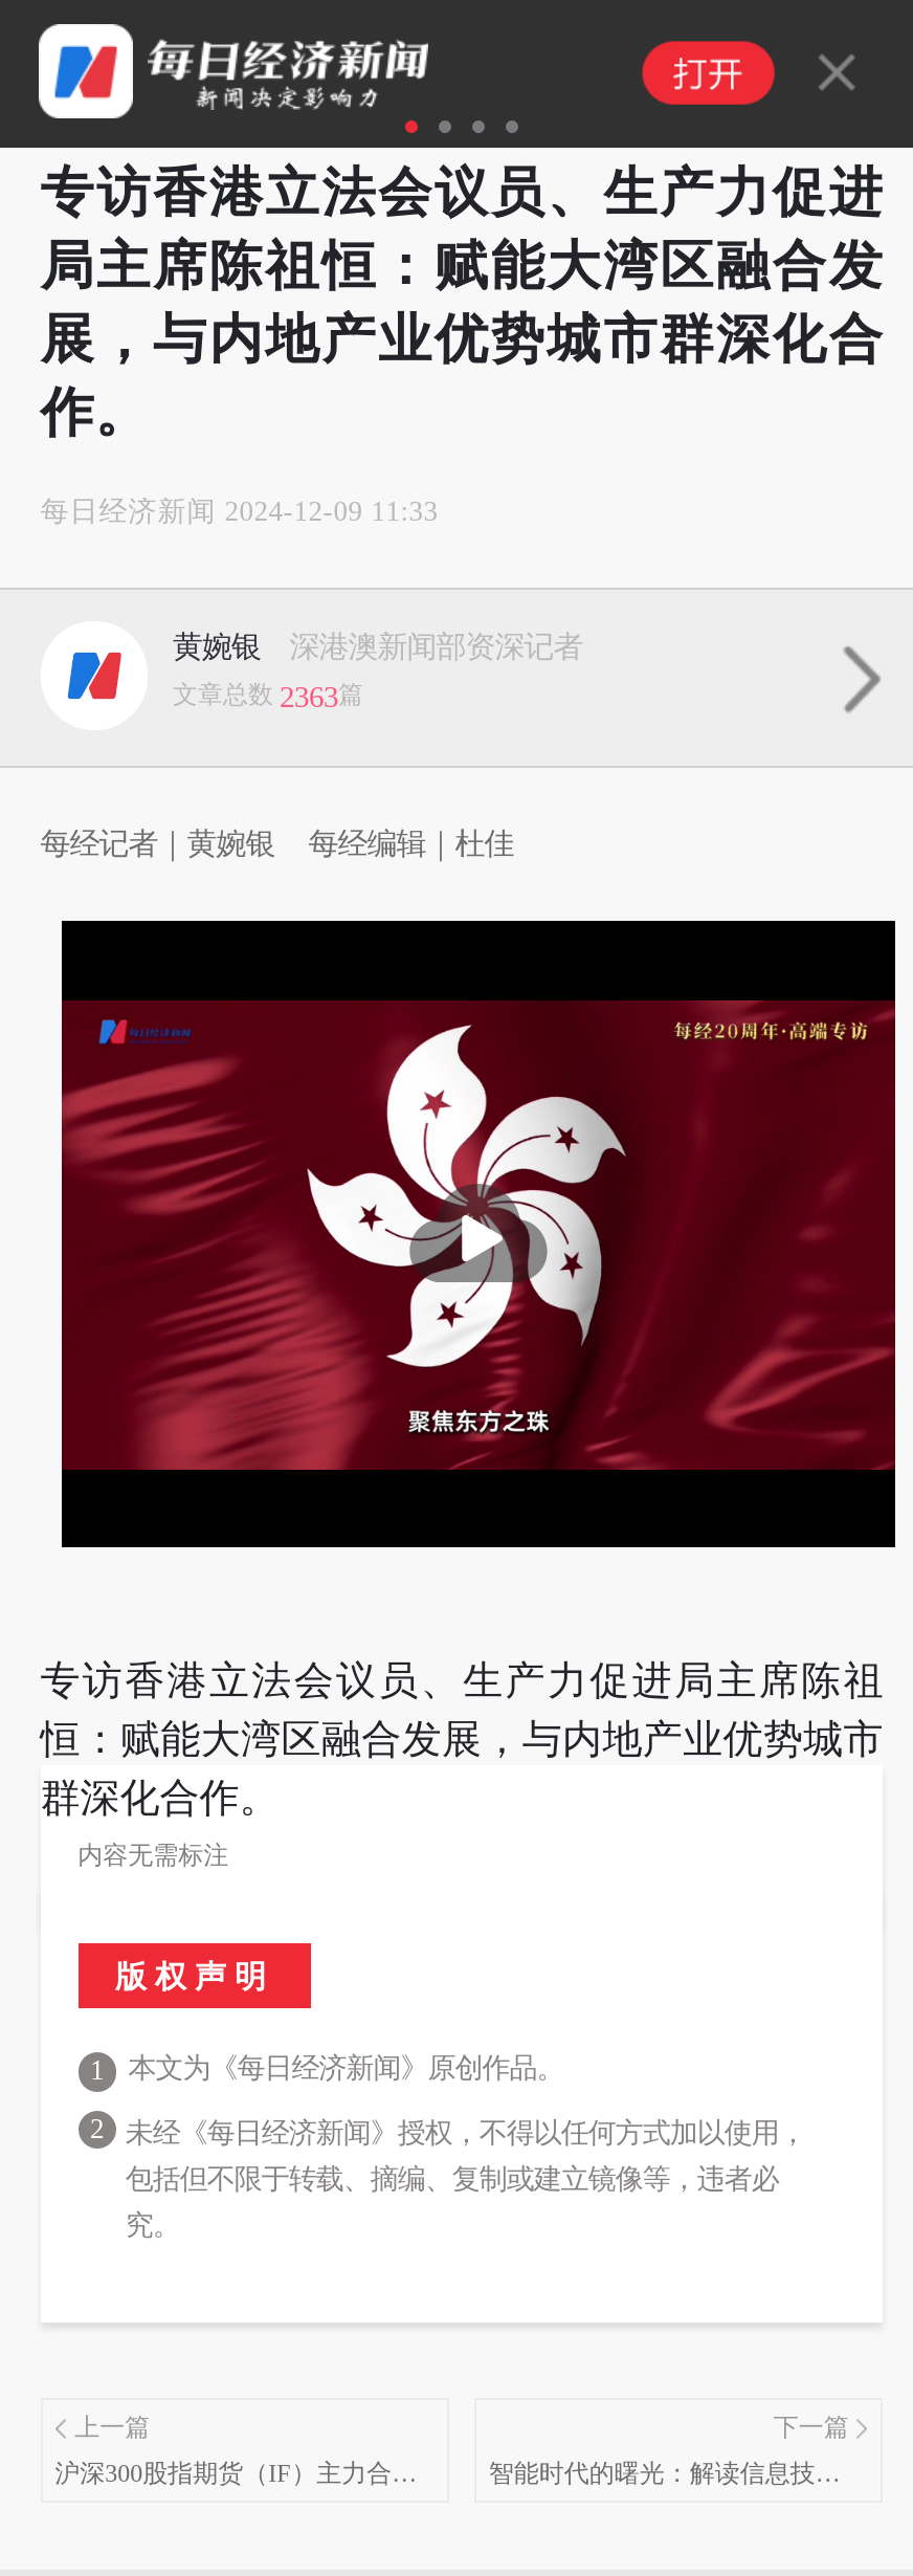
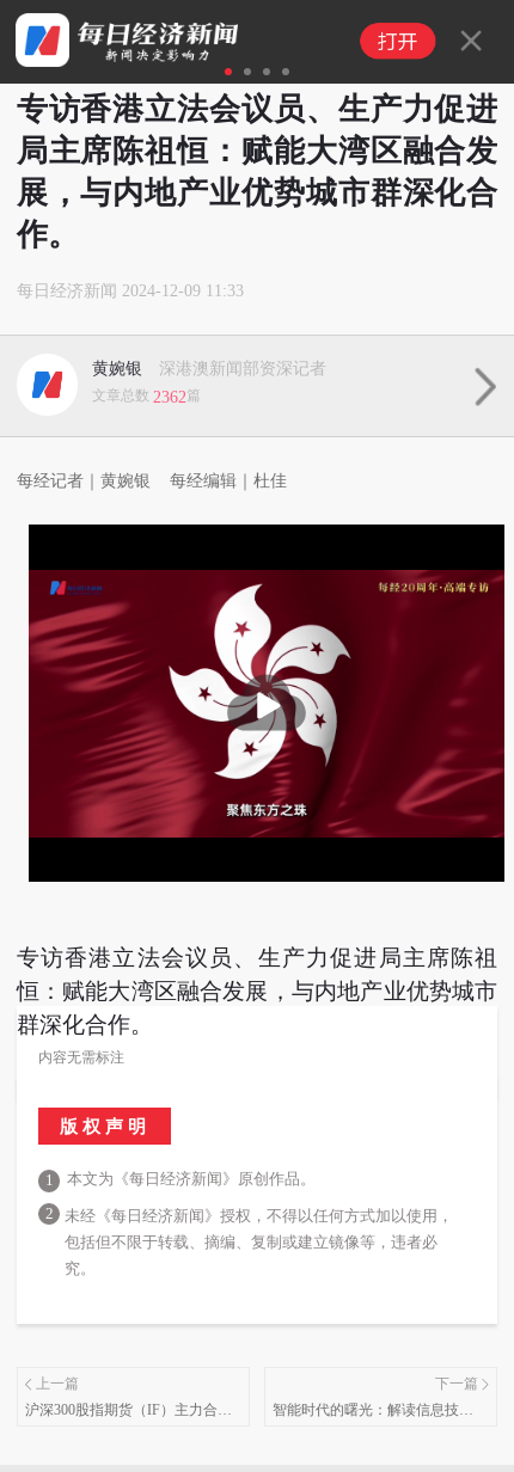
- 文章总数2363篇
+ 文章总数2362篇
